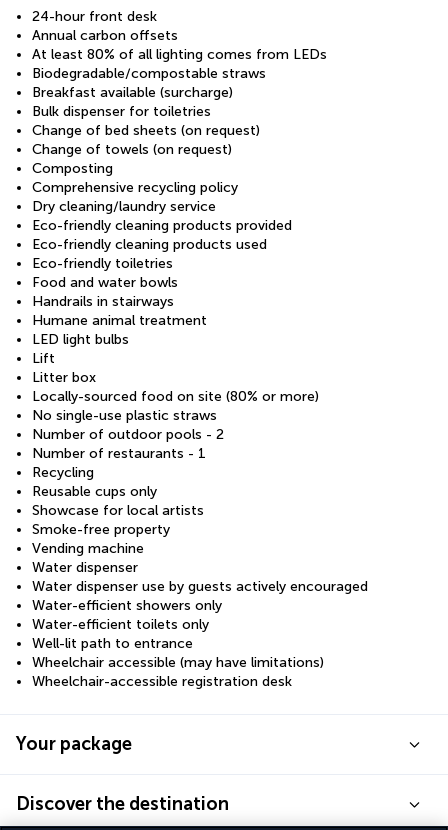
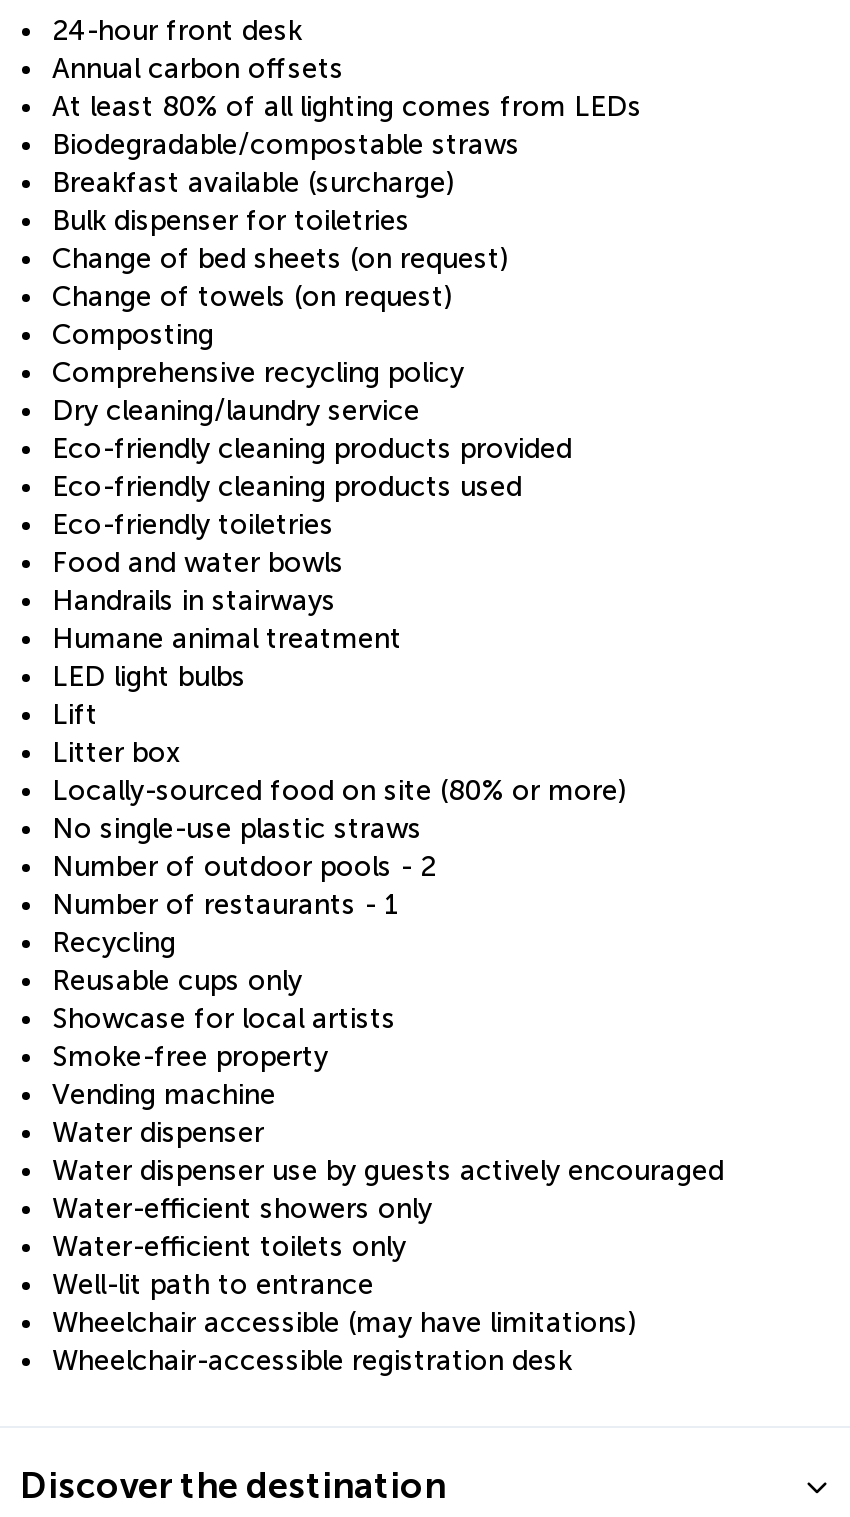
- Your package
